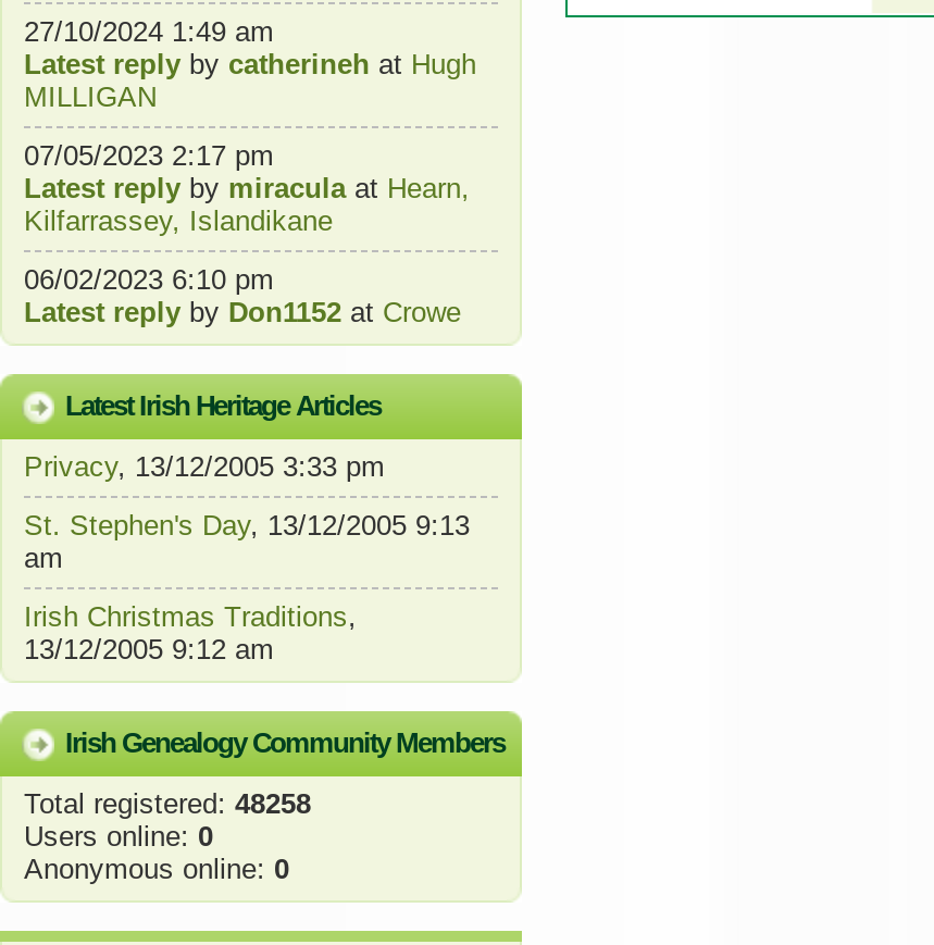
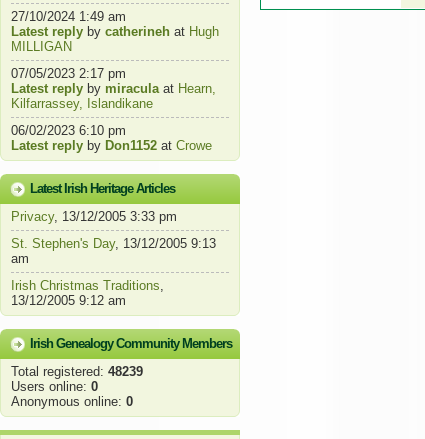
- Total registered: 48258
+ Total registered: 48239
